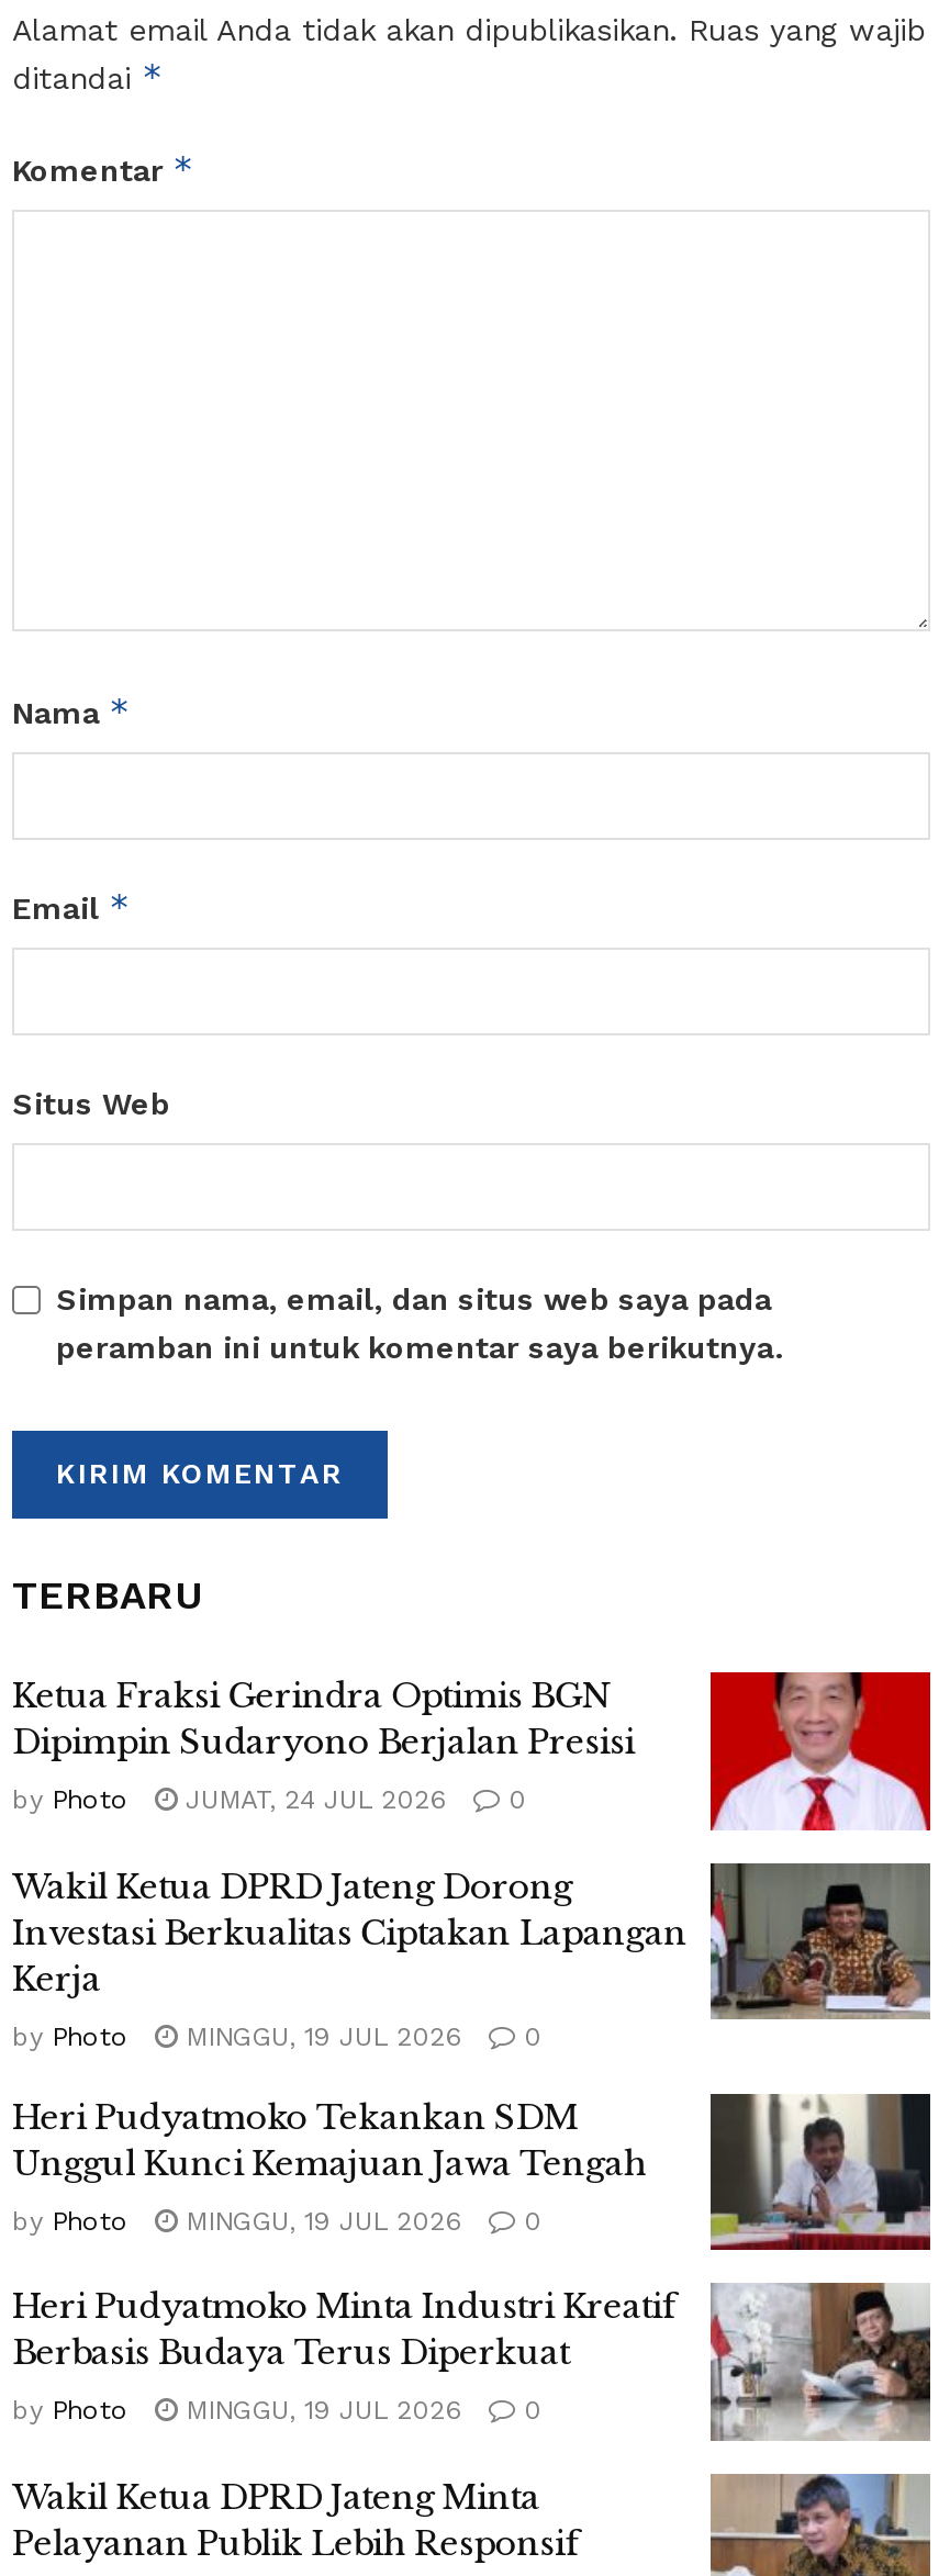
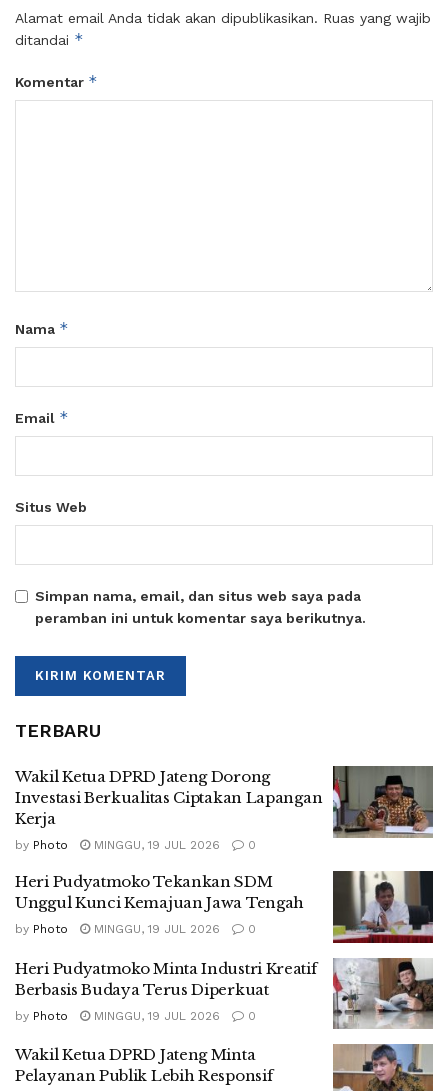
- [image]
- Ketua Fraksi Gerindra Optimis BGN
- Dipimpin Sudaryono Berjalan Presisi
- by Photo
- JUMAT, 24 JUL 2026
- 0
